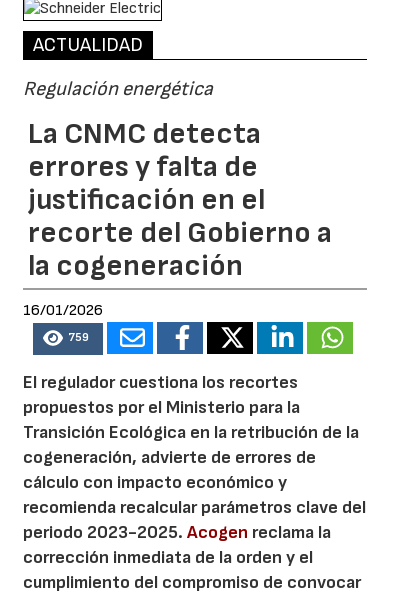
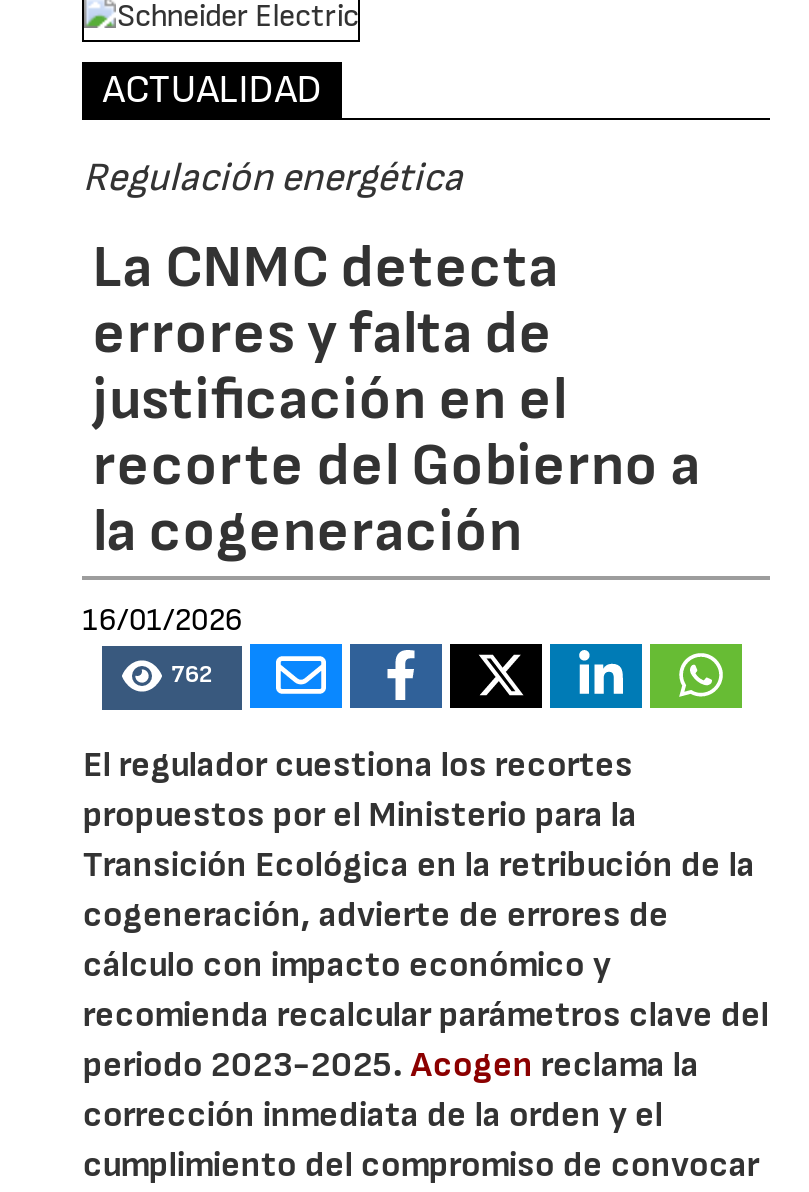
- 759
+ 762
